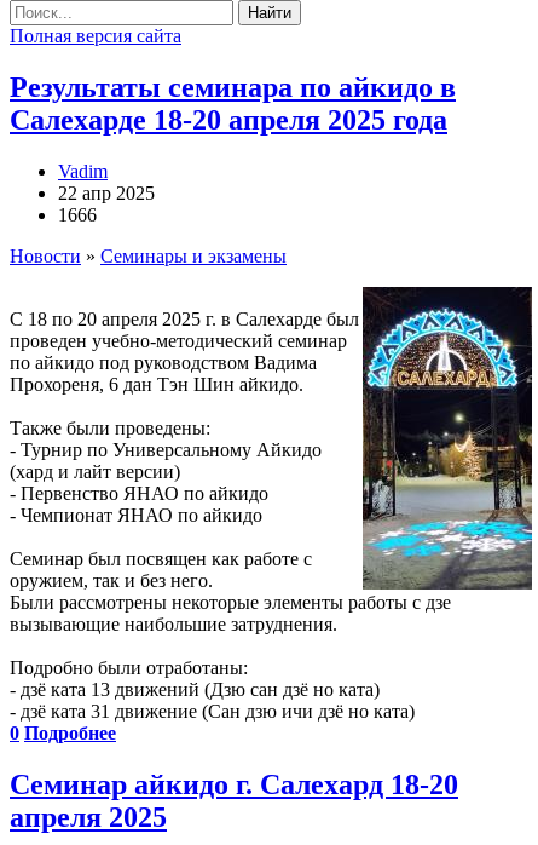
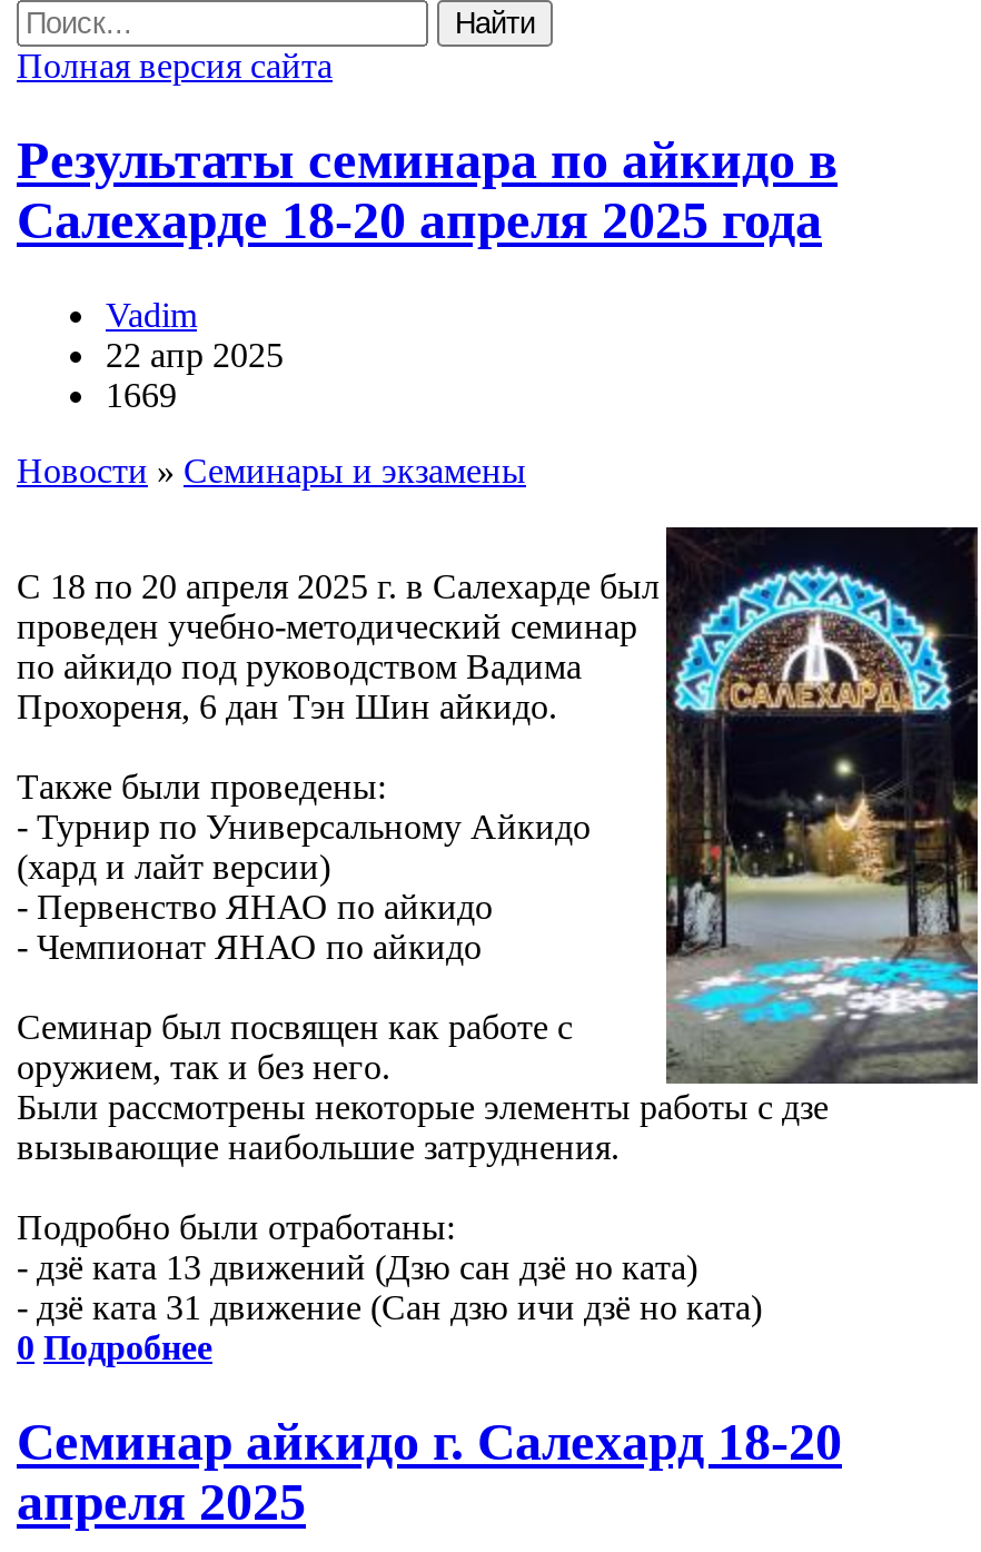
- 1666
+ 1669
